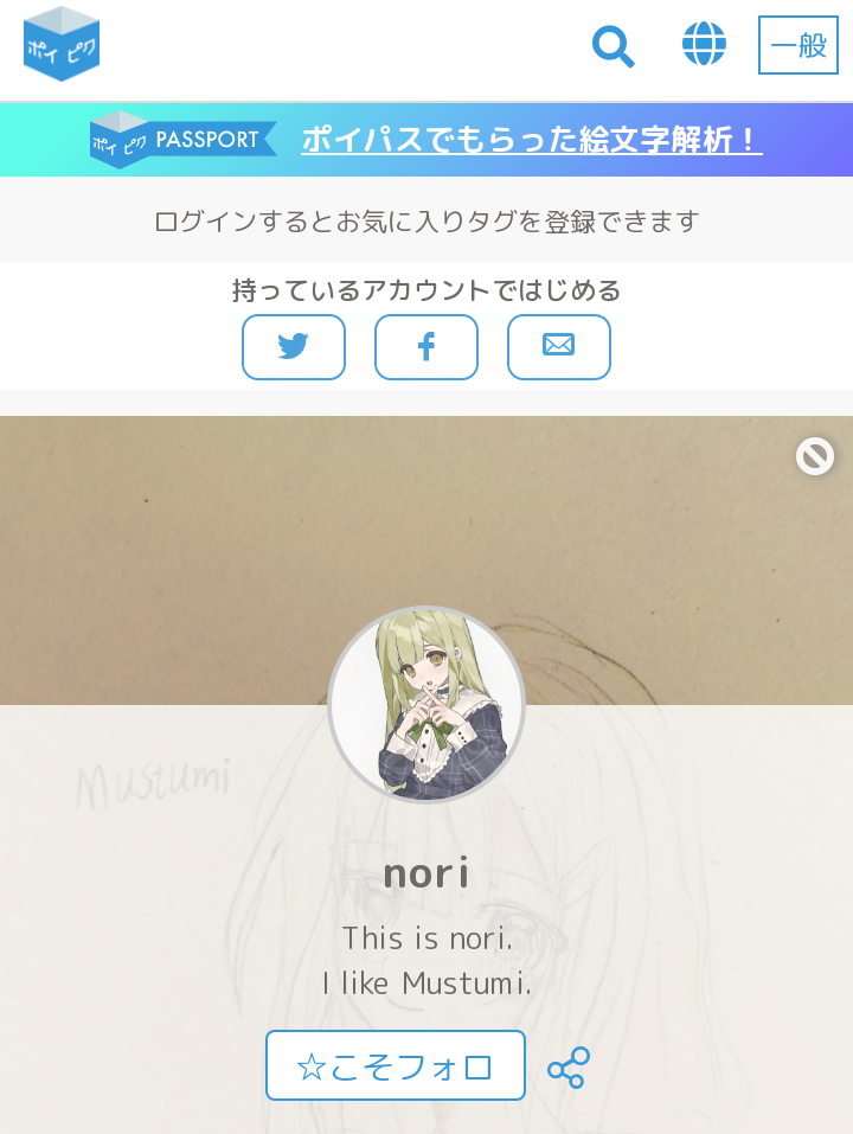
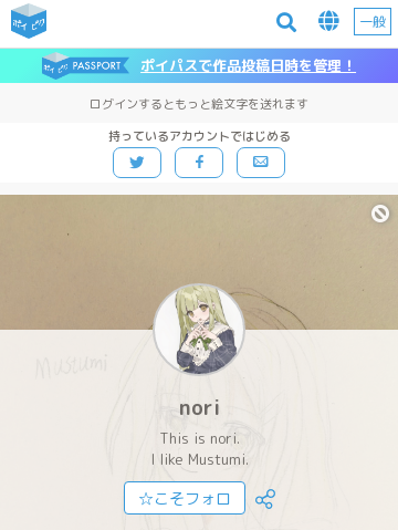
- ポイパスでもらった絵文字解析！
+ ポイパスで作品投稿日時を管理！

- ログインするとお気に入りタグを登録できます
+ ログインするともっと絵文字を送れます
